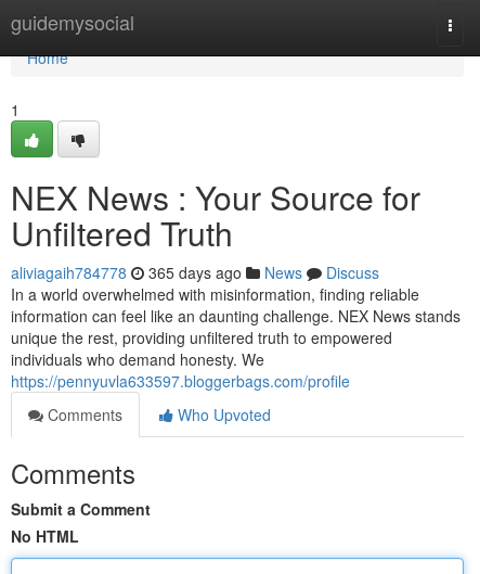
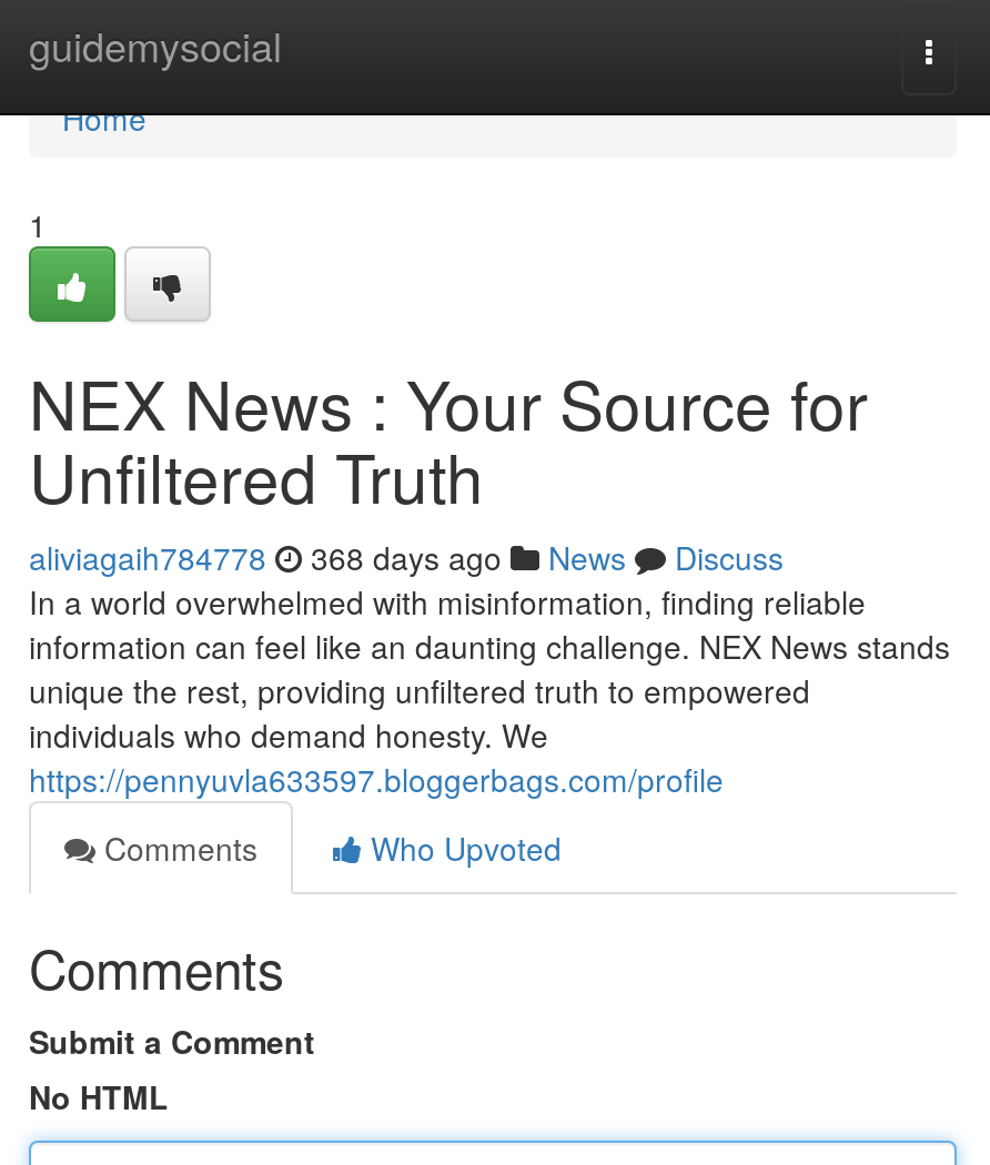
- aliviagaih784778 365 days ago News Discuss
+ aliviagaih784778 368 days ago News Discuss
